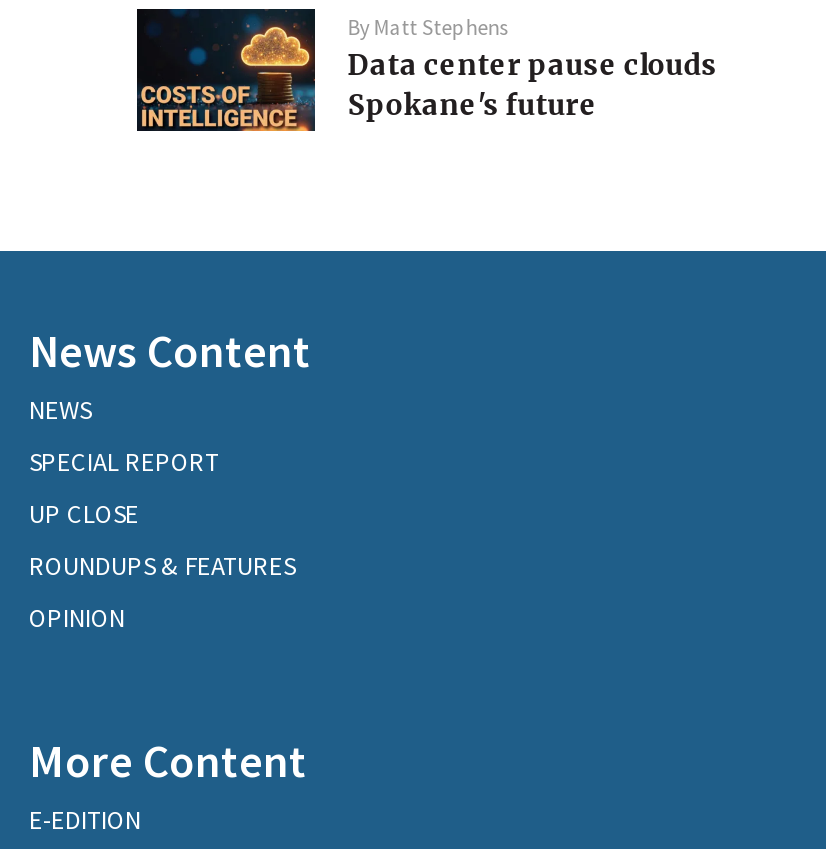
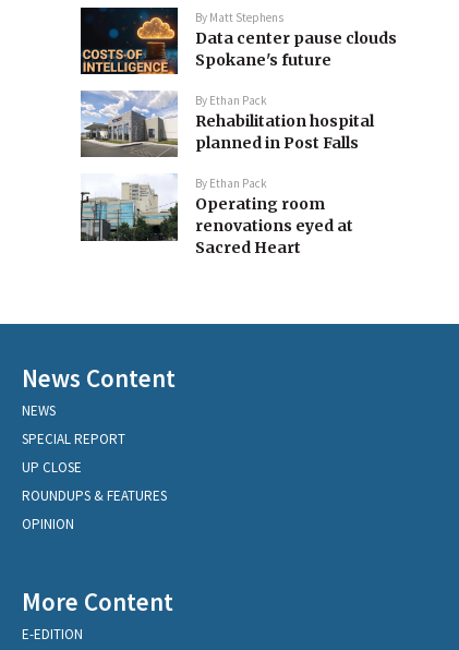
+ [image]
+ By Ethan Pack
+ Rehabilitation hospital
+ planned in Post Falls
+ By Ethan Pack
+ Operating room
+ renovations eyed at
+ Sacred Heart

+ [image]
